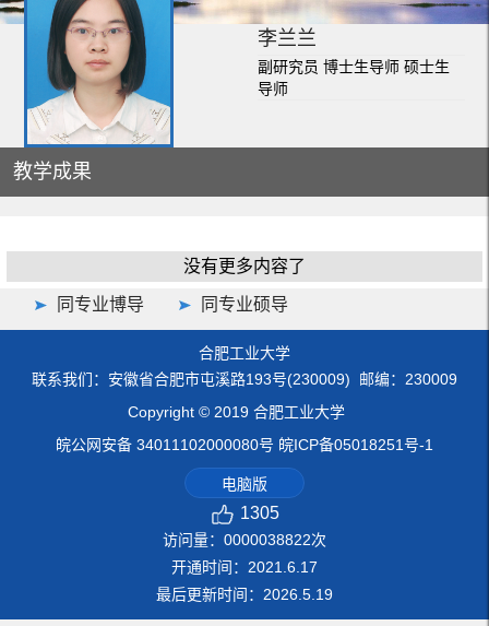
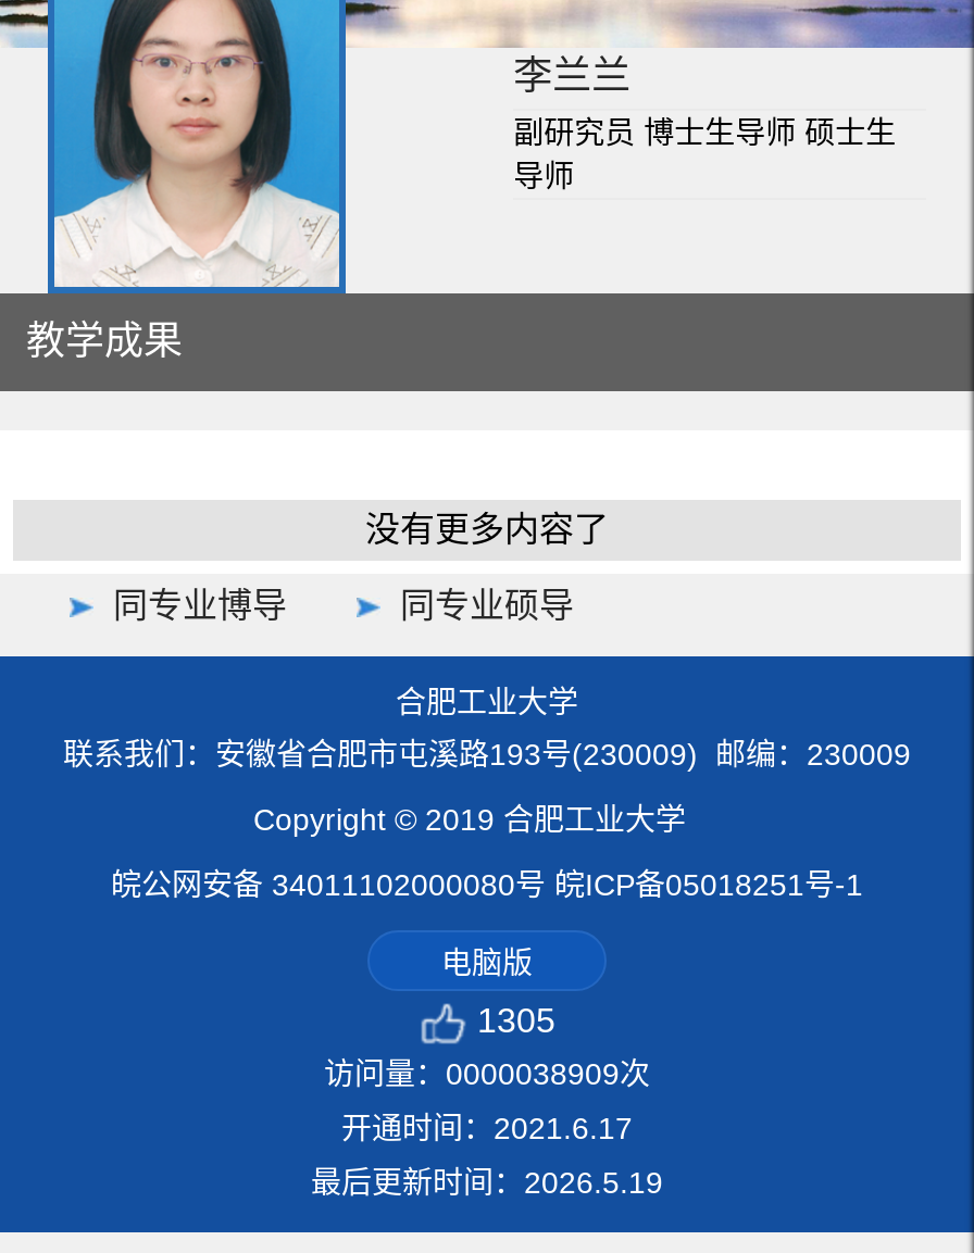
- 访问量：0000038822次
+ 访问量：0000038909次
